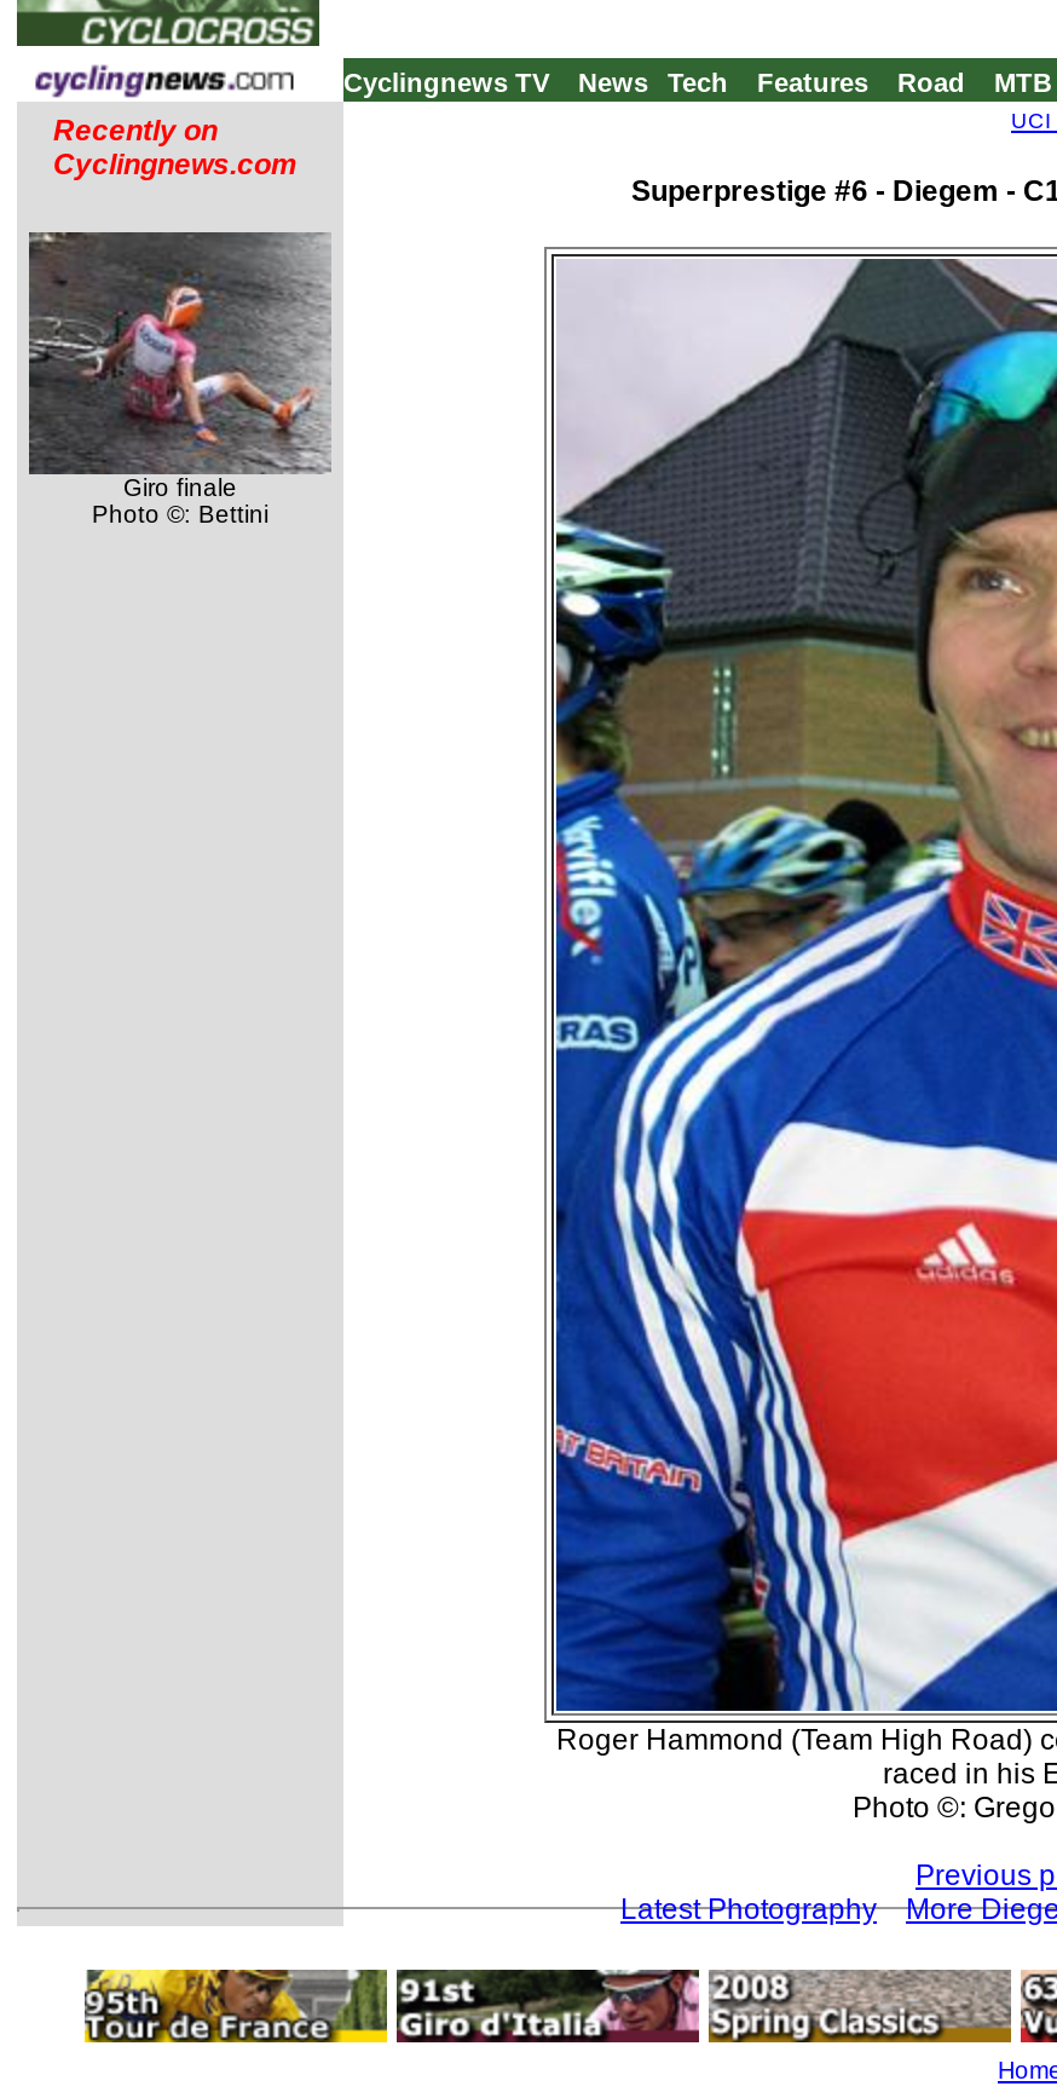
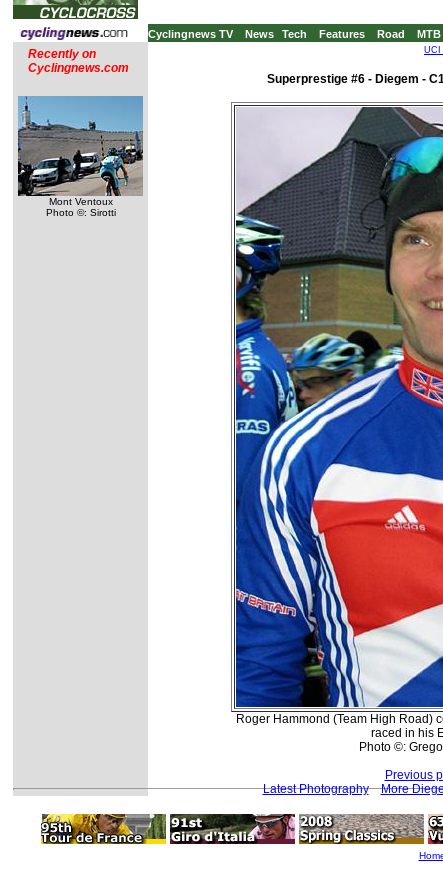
- [image]
- Giro finale
- Photo ©: Bettini
+ [image]
+ Mont Ventoux
+ Photo ©: Sirotti
